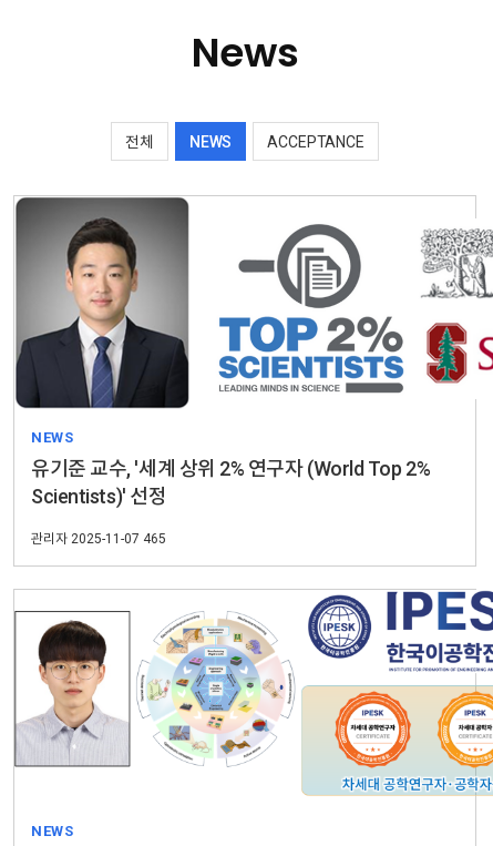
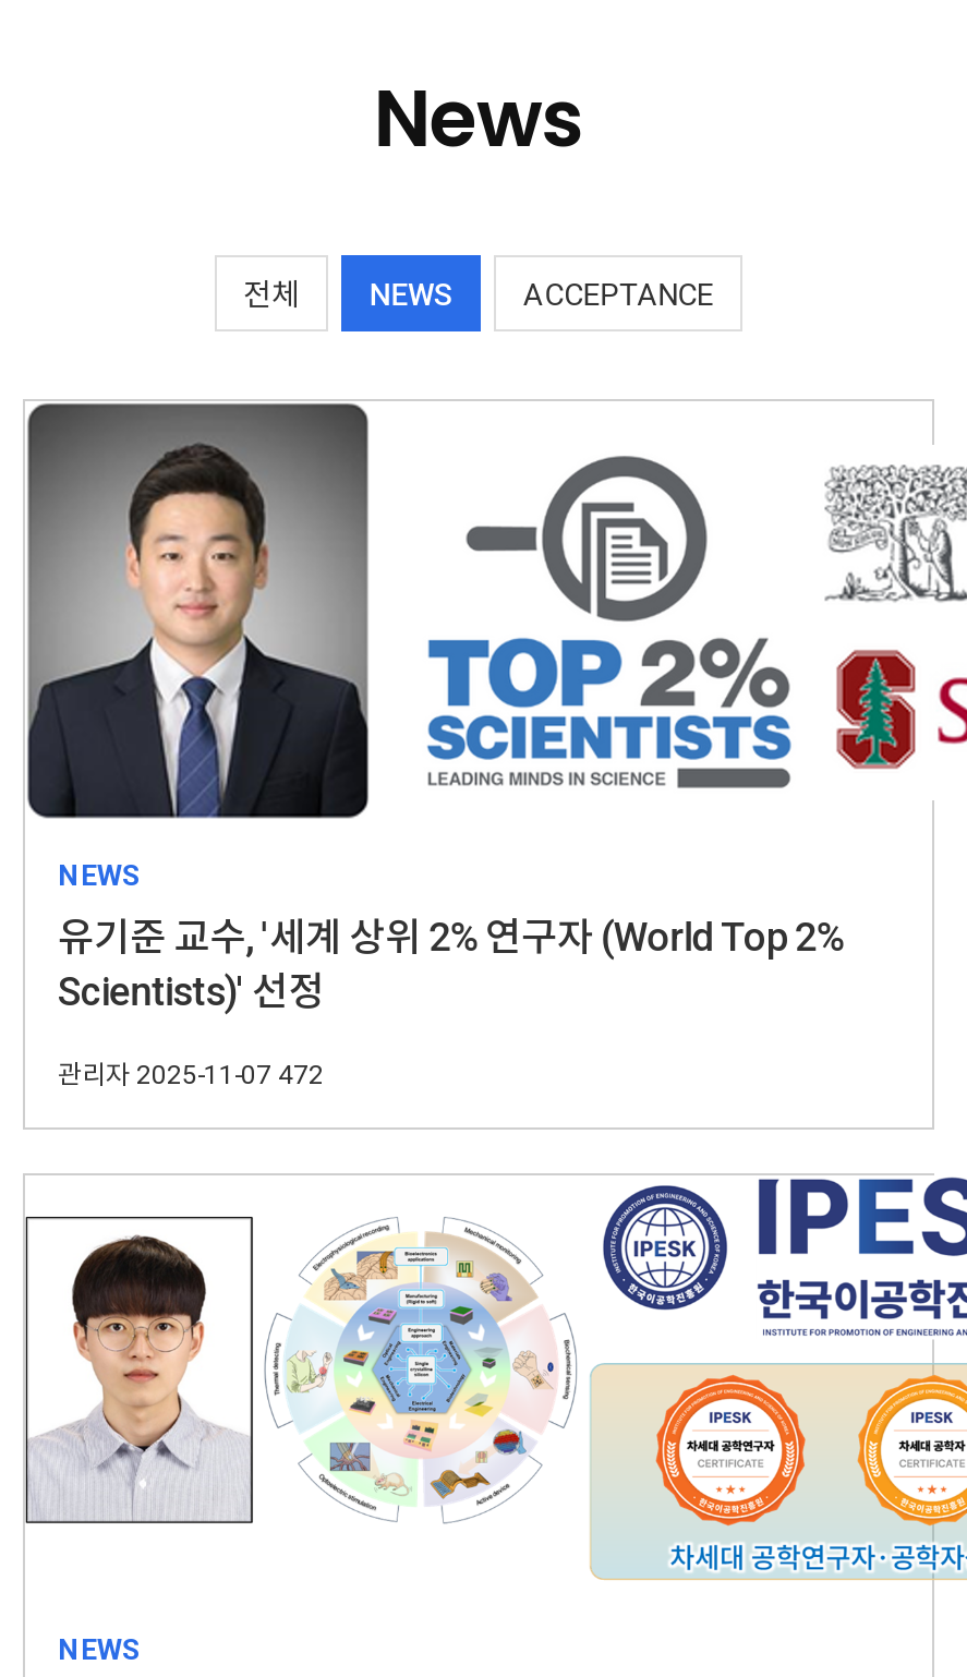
- 관리자 2025-11-07 465
+ 관리자 2025-11-07 472
